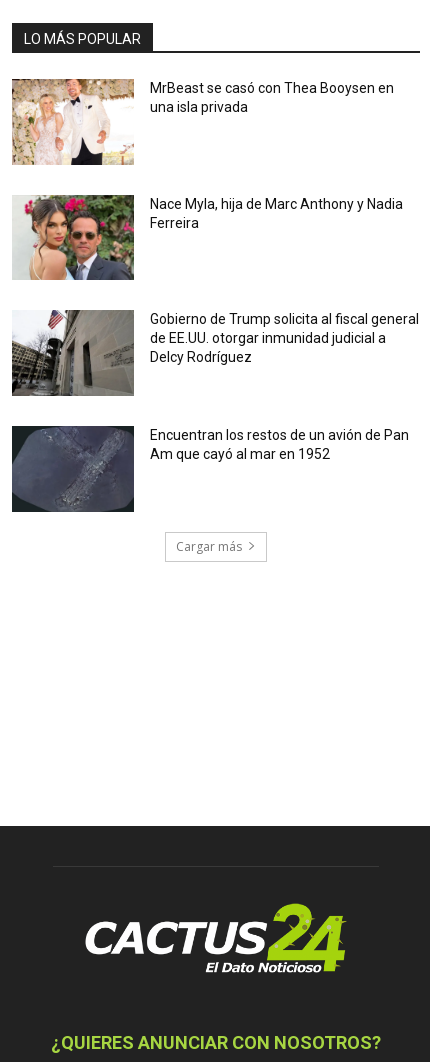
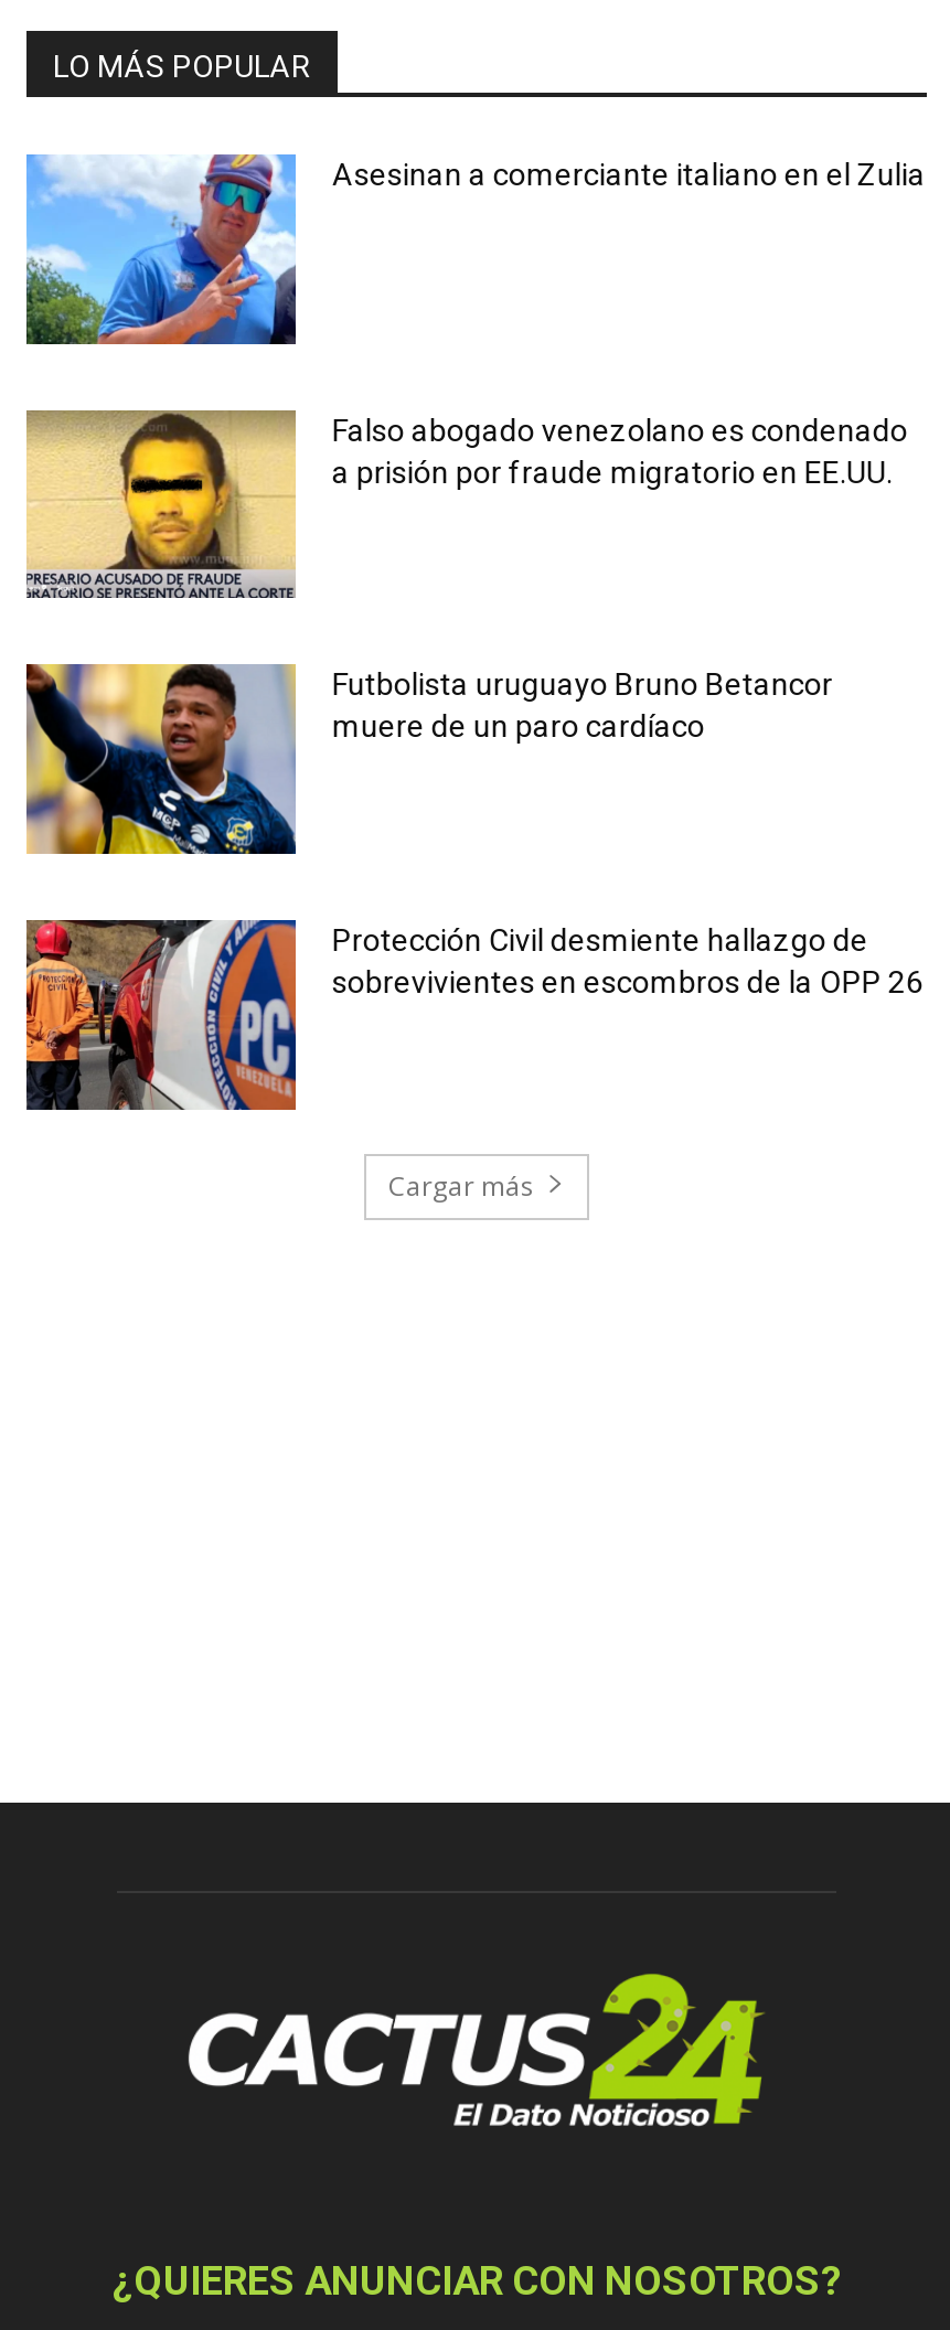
- [image]
- MrBeast se casó con Thea Booysen en
- una isla privada
+ [image]
+ Asesinan a comerciante italiano en el Zulia

- [image]
- Nace Myla, hija de Marc Anthony y Nadia
- Ferreira
+ [image]
+ Falso abogado venezolano es condenado
+ a prisión por fraude migratorio en EE.UU.

- [image]
- Gobierno de Trump solicita al fiscal general
- de EE.UU. otorgar inmunidad judicial a
- Delcy Rodríguez
+ [image]
+ Futbolista uruguayo Bruno Betancor
+ muere de un paro cardíaco

- [image]
- Encuentran los restos de un avión de Pan
- Am que cayó al mar en 1952
+ [image]
+ Protección Civil desmiente hallazgo de
+ sobrevivientes en escombros de la OPP 26
